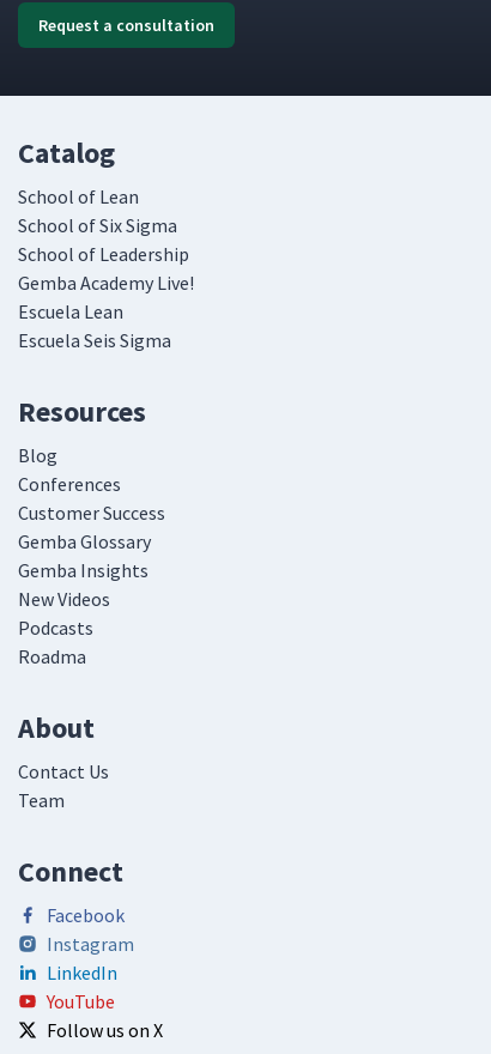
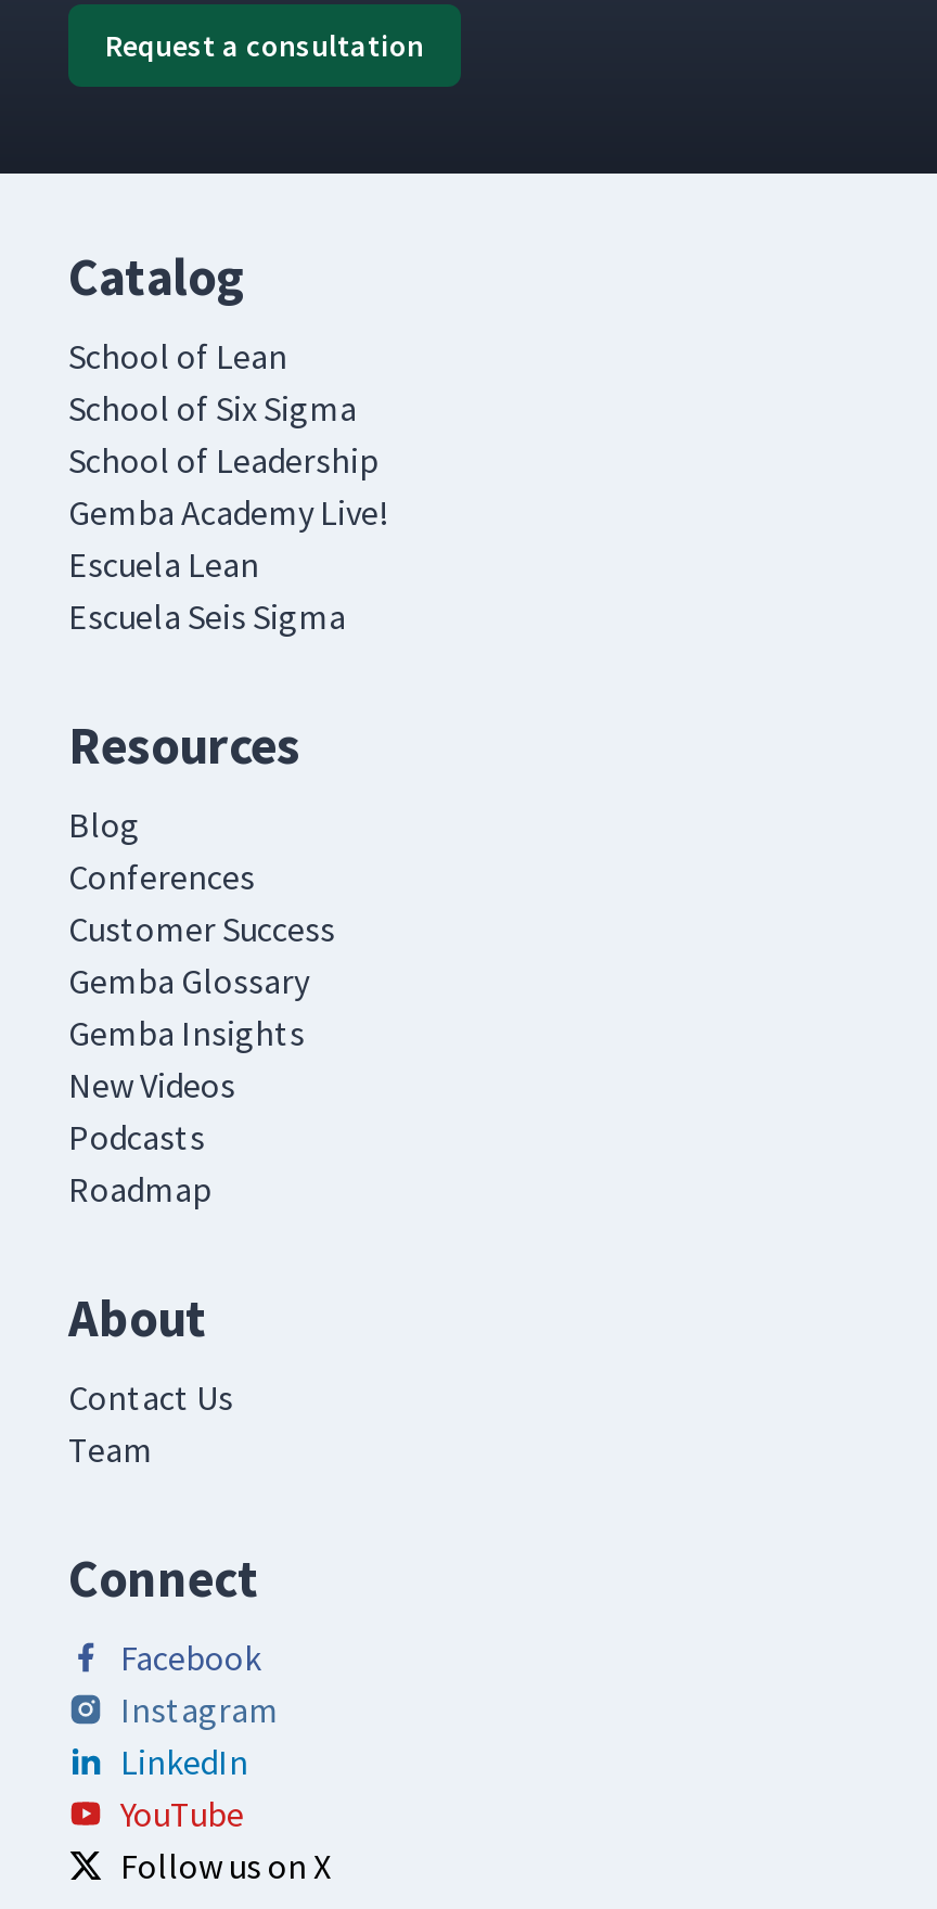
- Roadma
+ Roadmap
